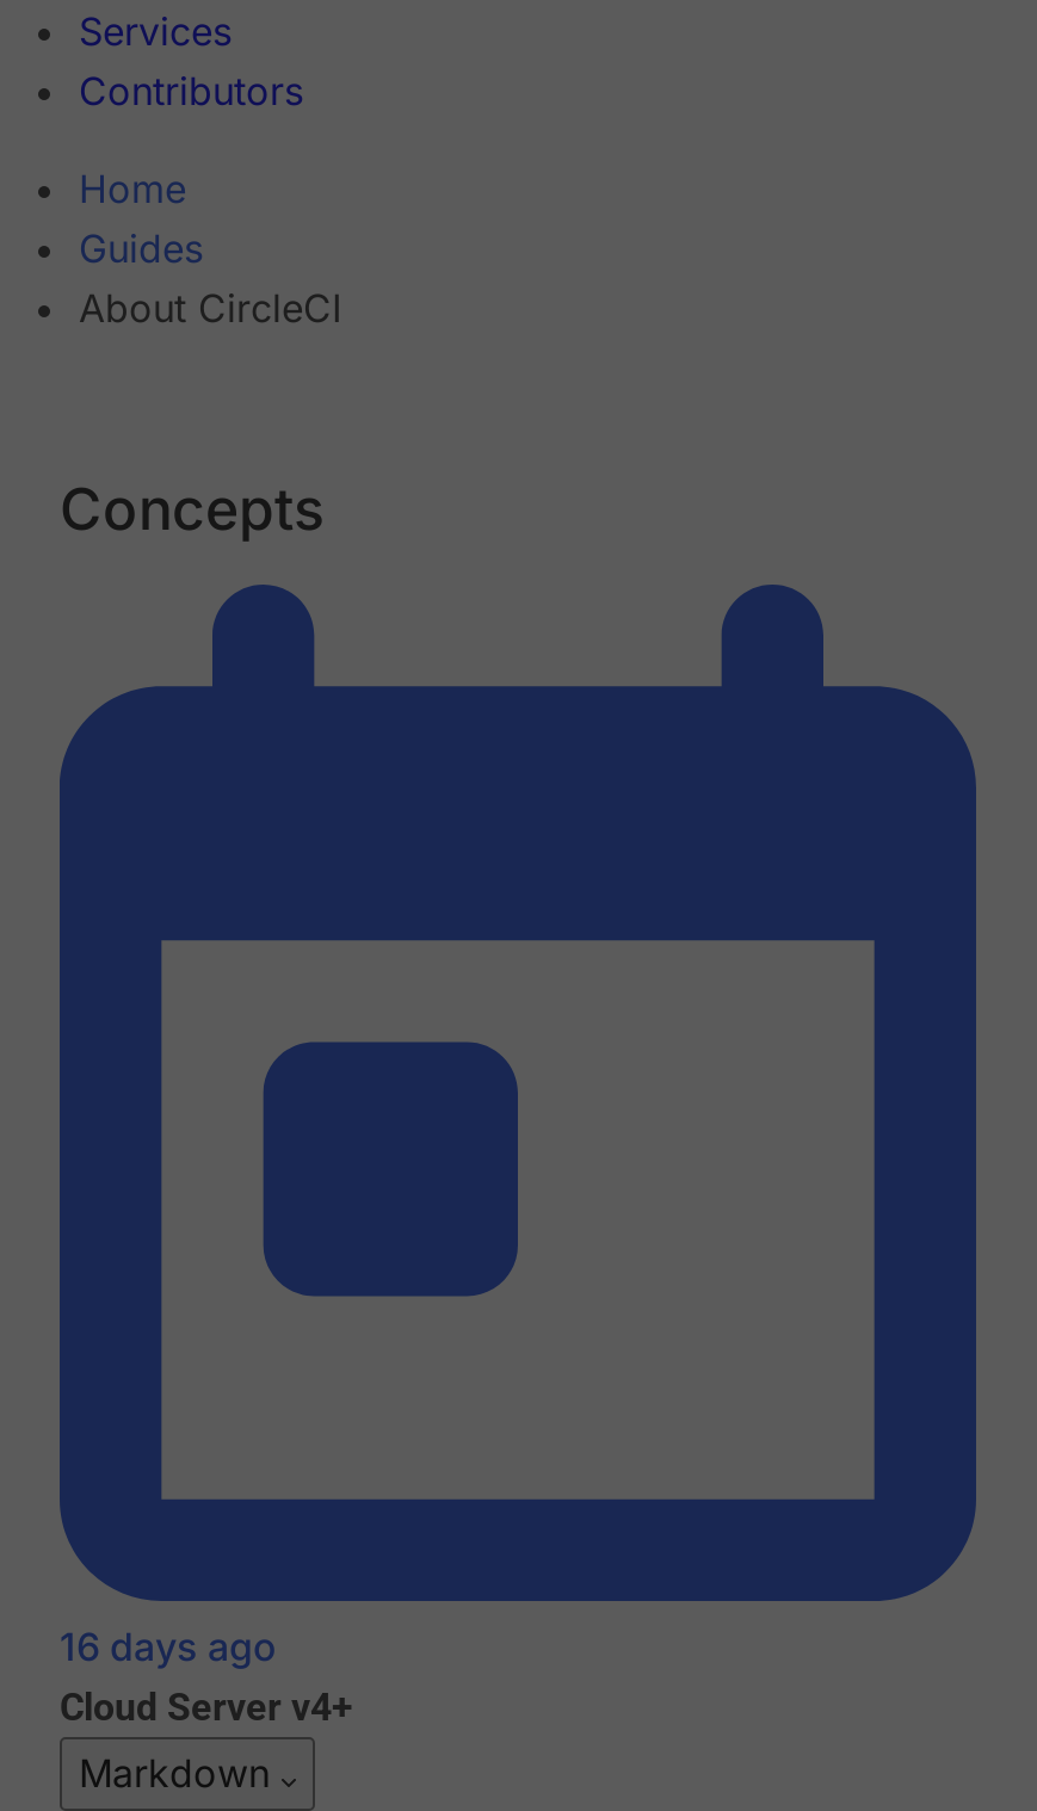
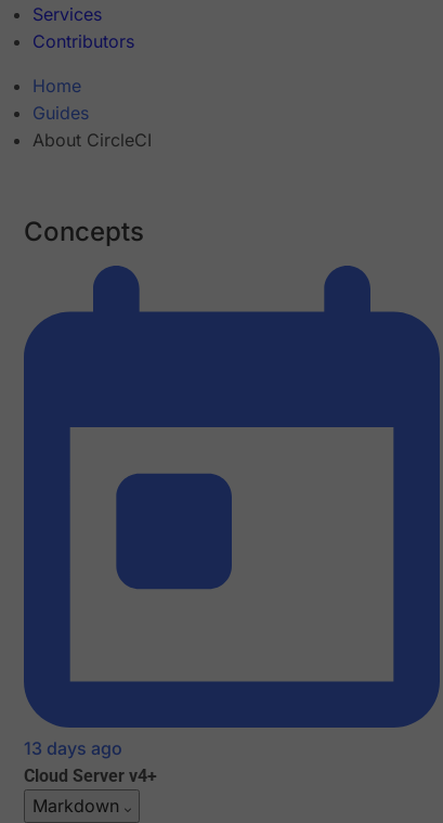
- 16 days ago
+ 13 days ago
